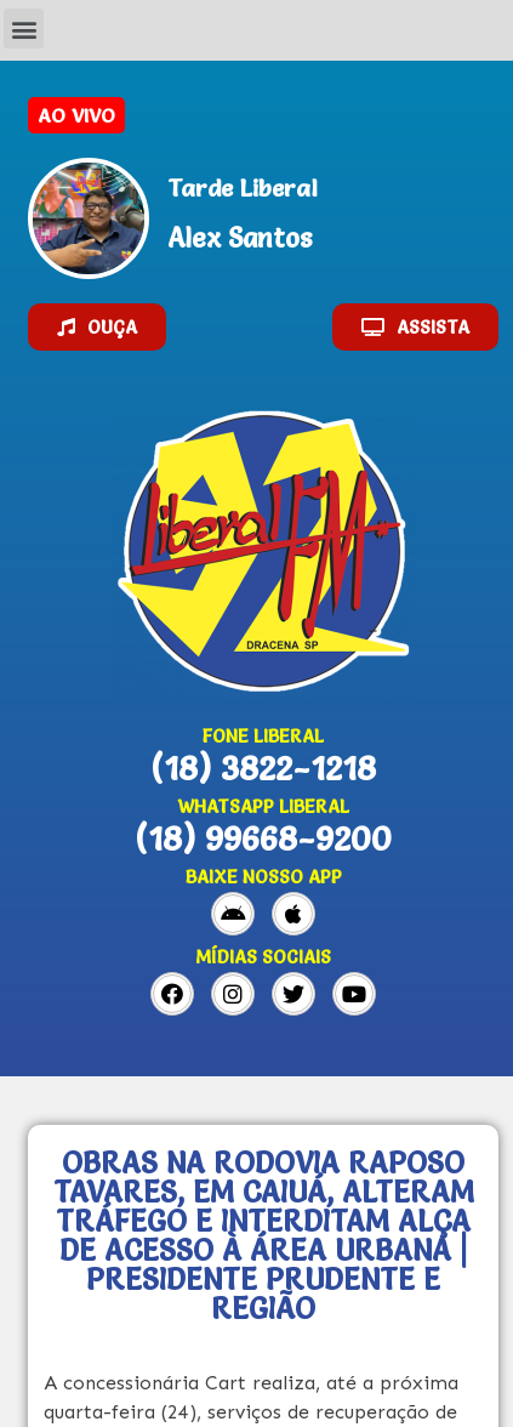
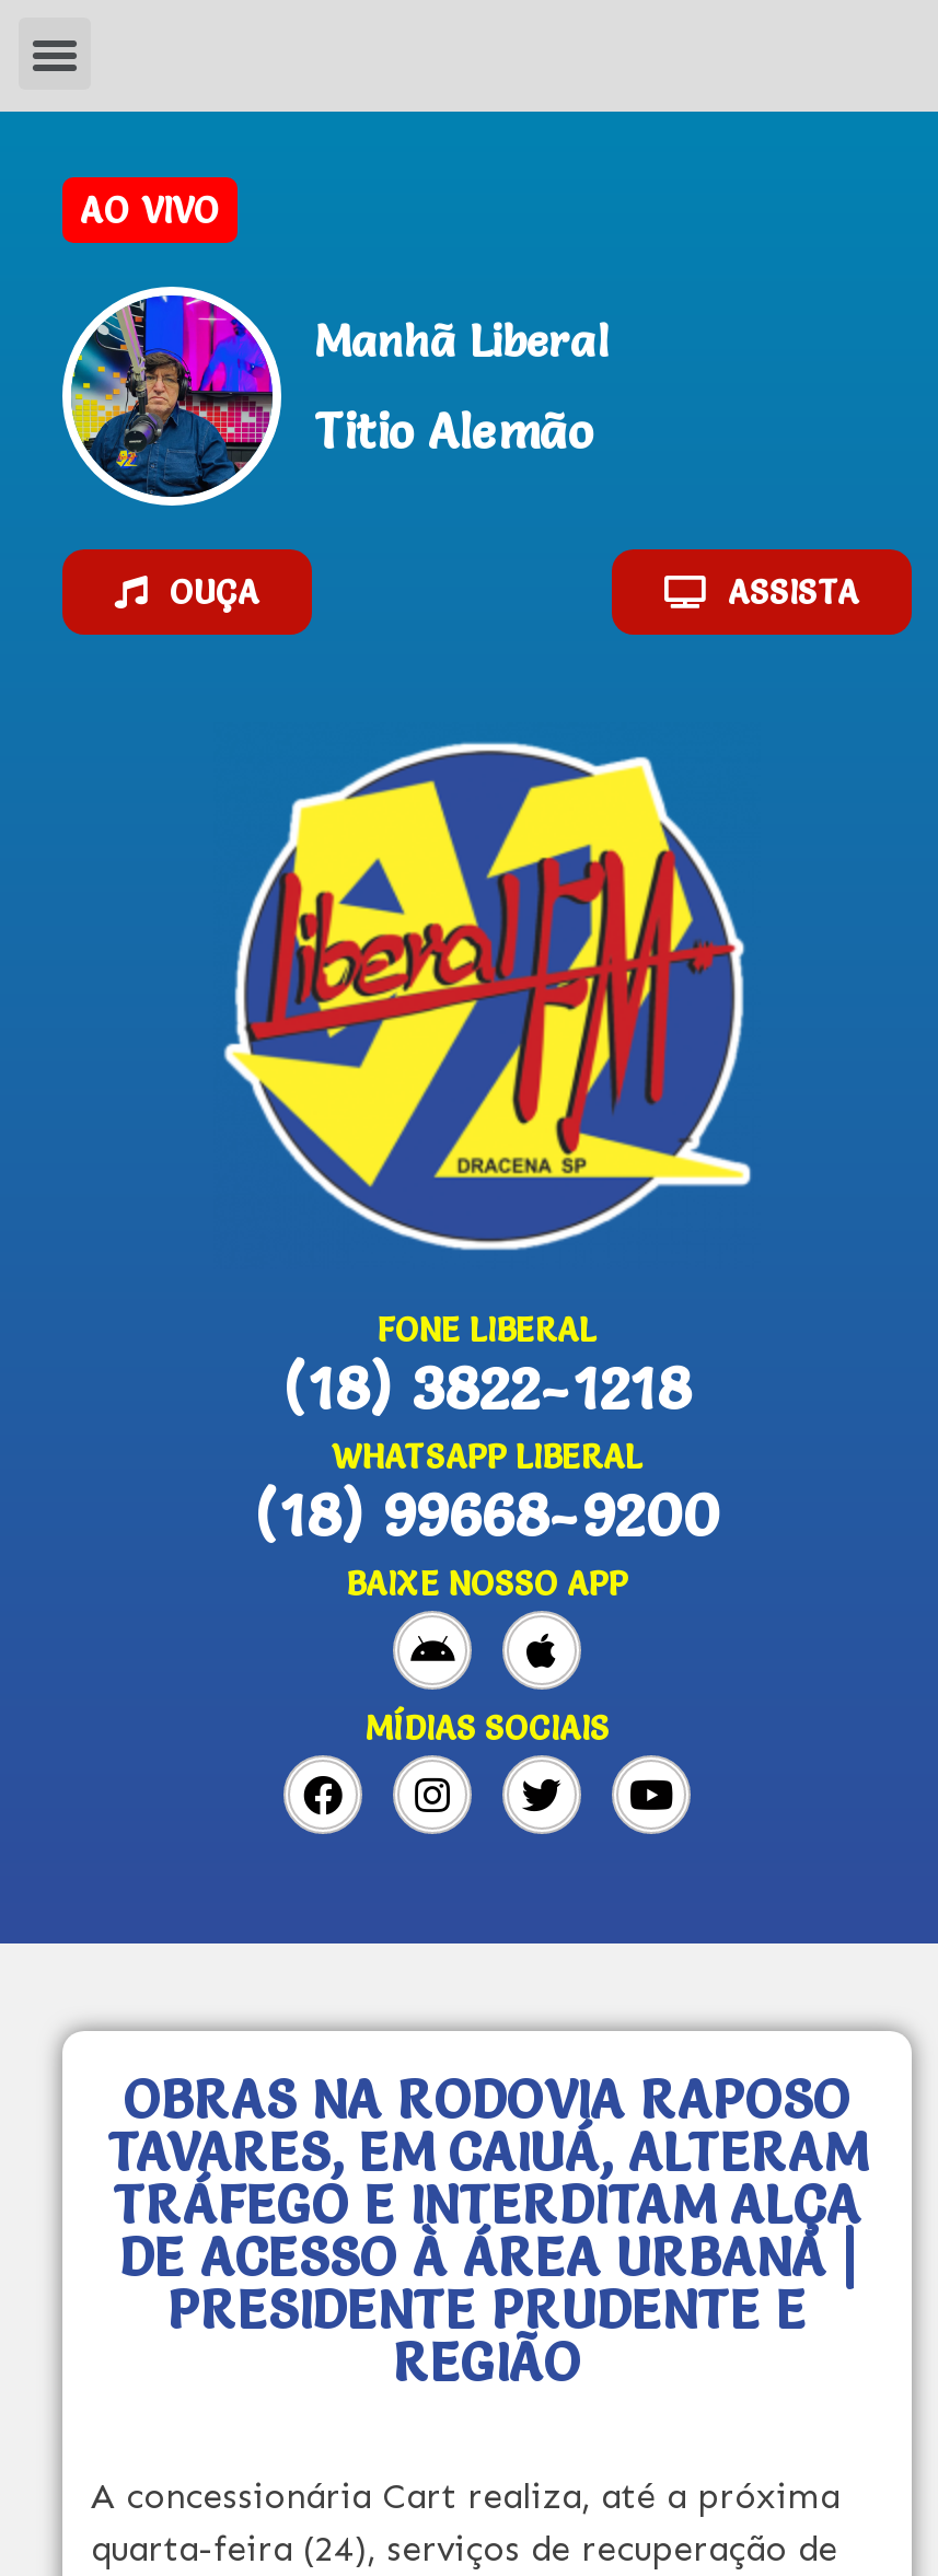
- [image]
- Tarde Liberal
+ [image]
+ Manhã Liberal

- Alex Santos
+ Titio Alemão
